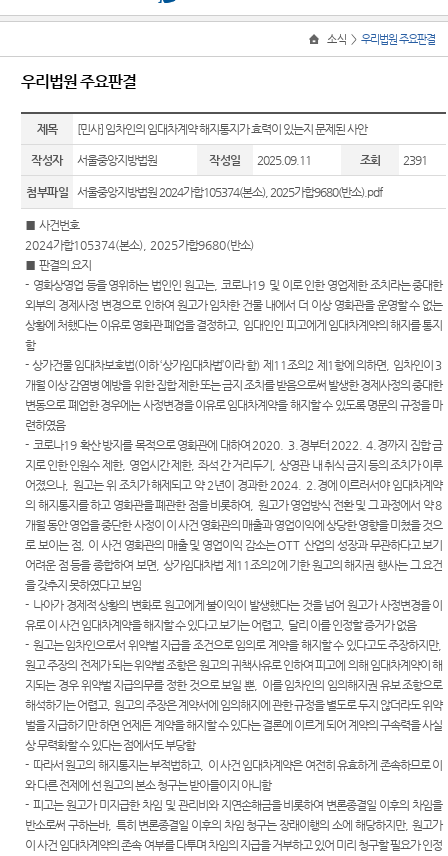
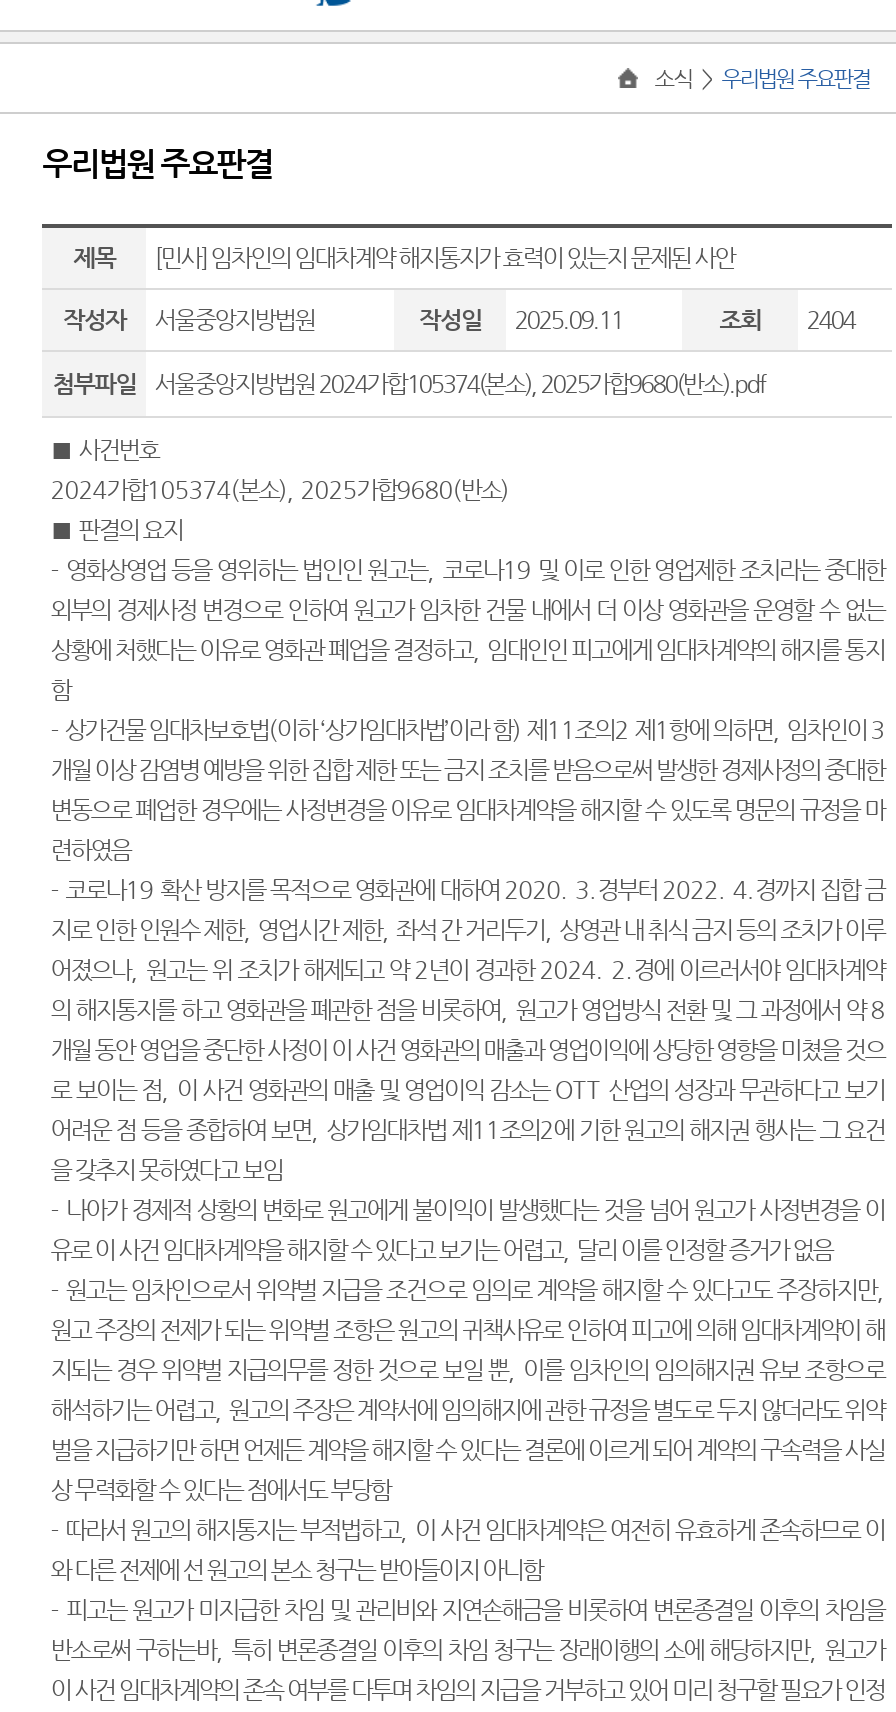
- 조회 2391
+ 조회 2404
